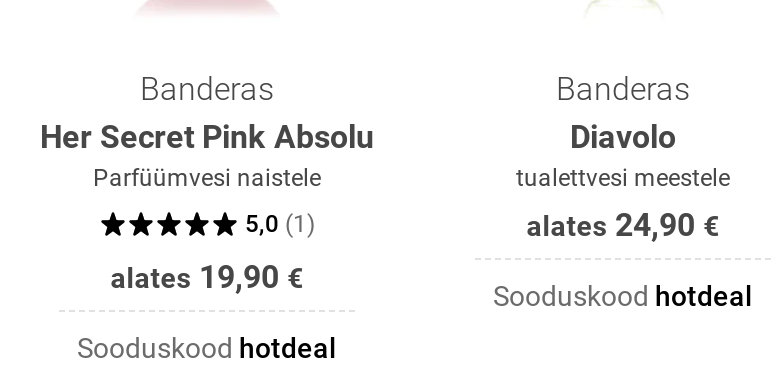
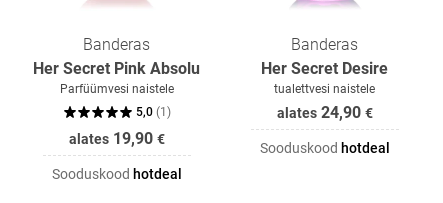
- Diavolo
- tualettvesi meestele
+ Her Secret Desire
+ tualettvesi naistele
